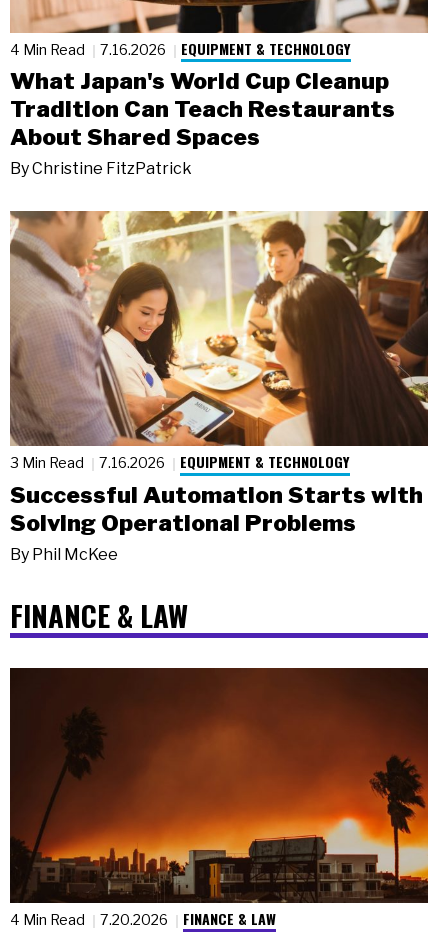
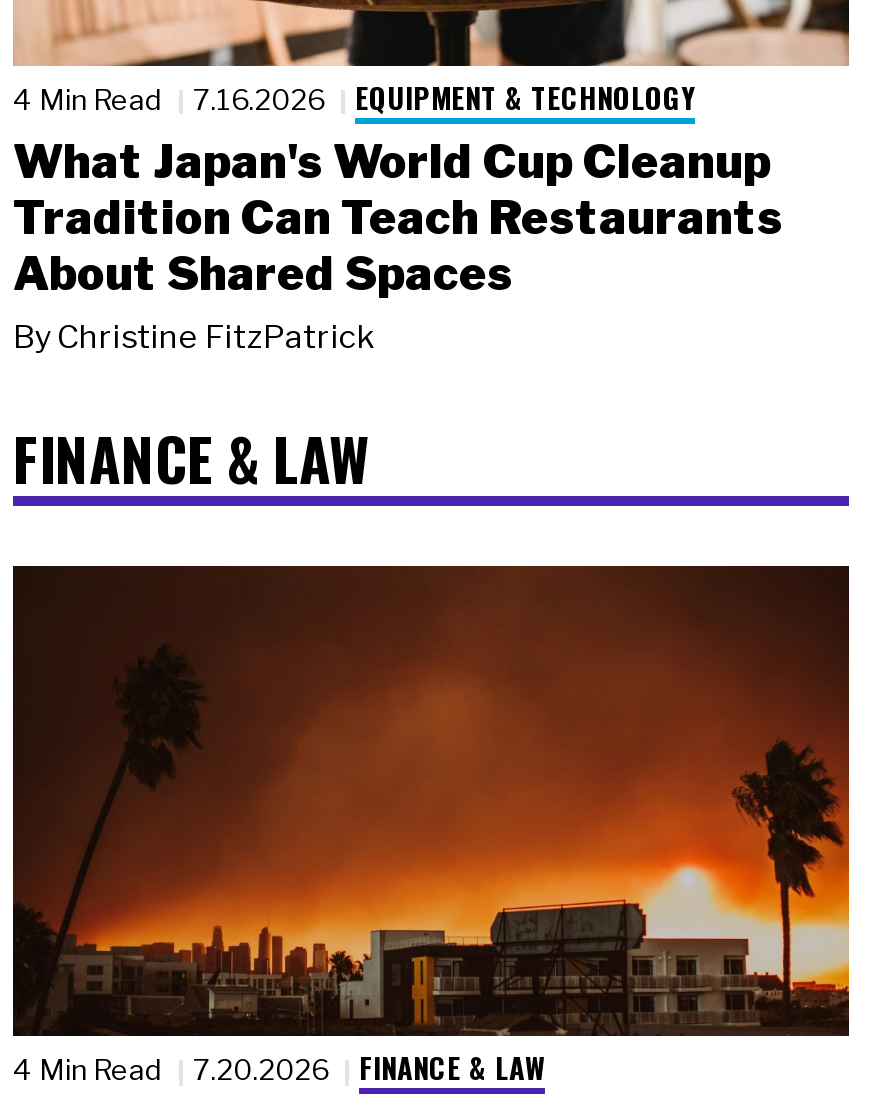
- [image]
- 3 Min Read
- 7.16.2026
- EQUIPMENT & TECHNOLOGY
- Successful Automation Starts with
- Solving Operational Problems
- By Phil McKee
